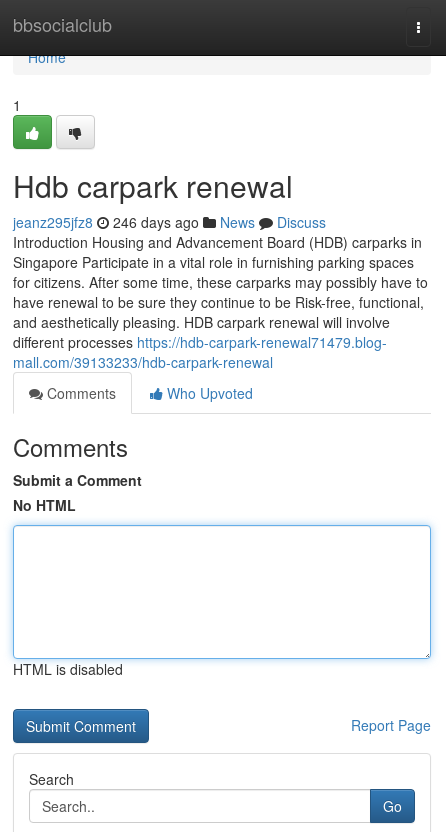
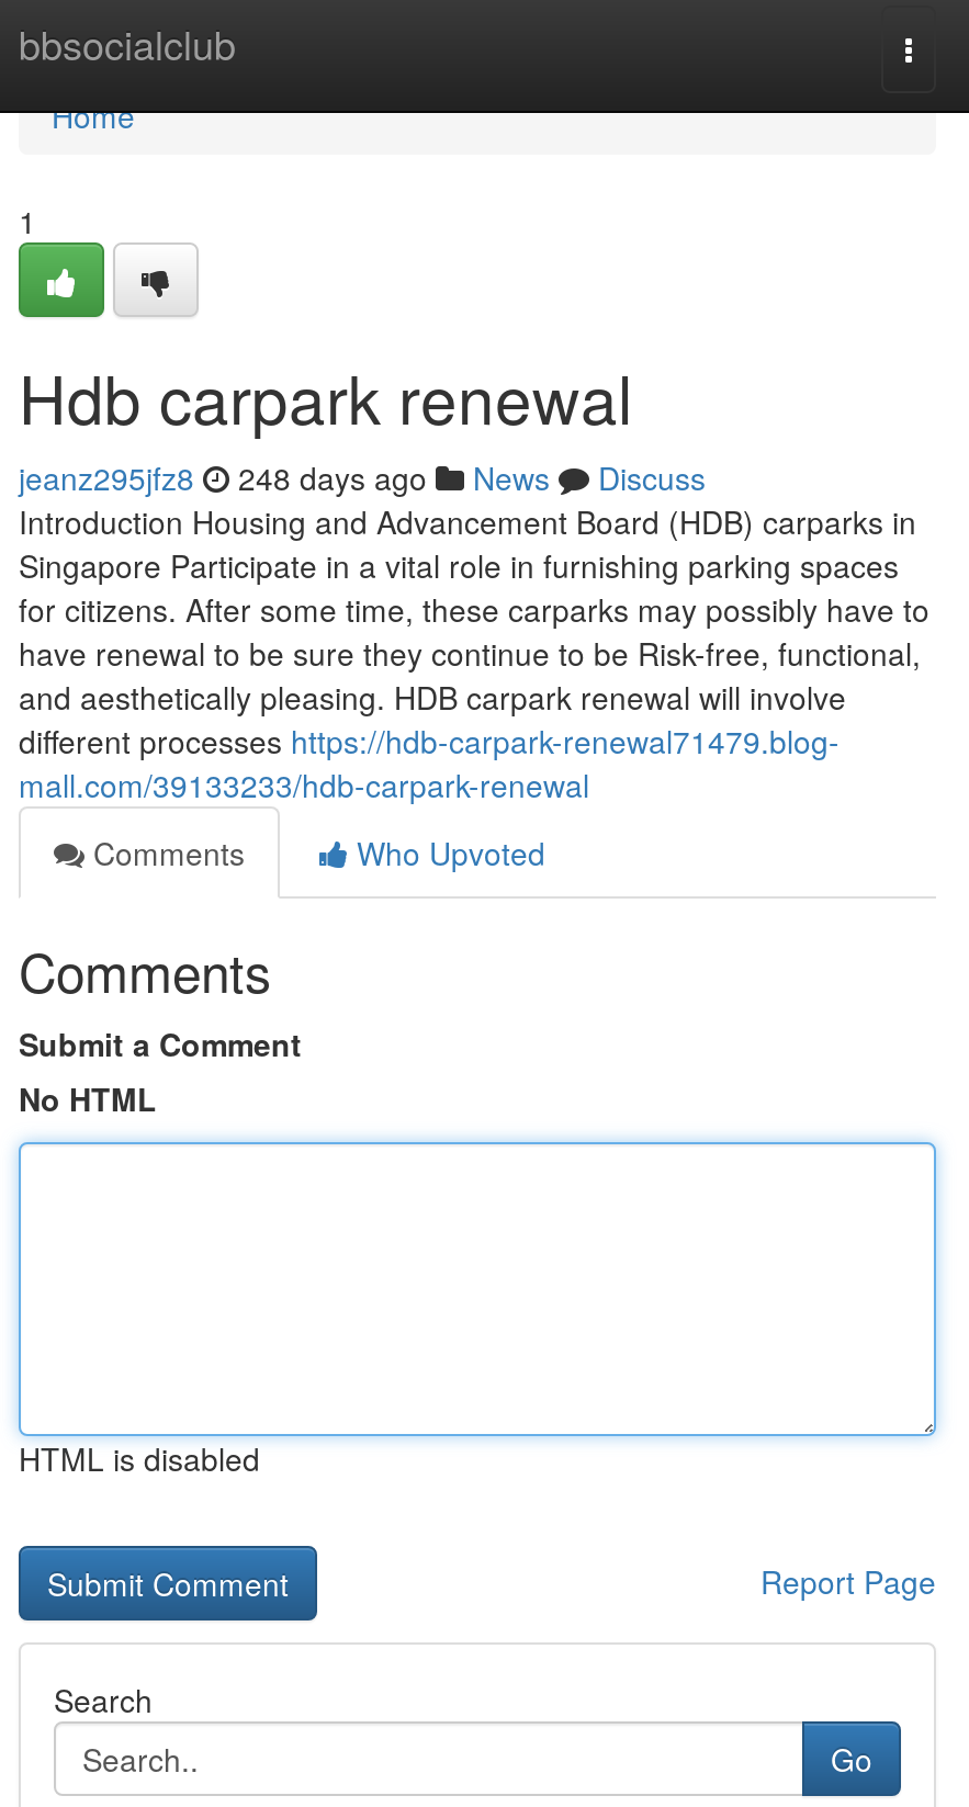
- jeanz295jfz8 246 days ago News Discuss
+ jeanz295jfz8 248 days ago News Discuss
